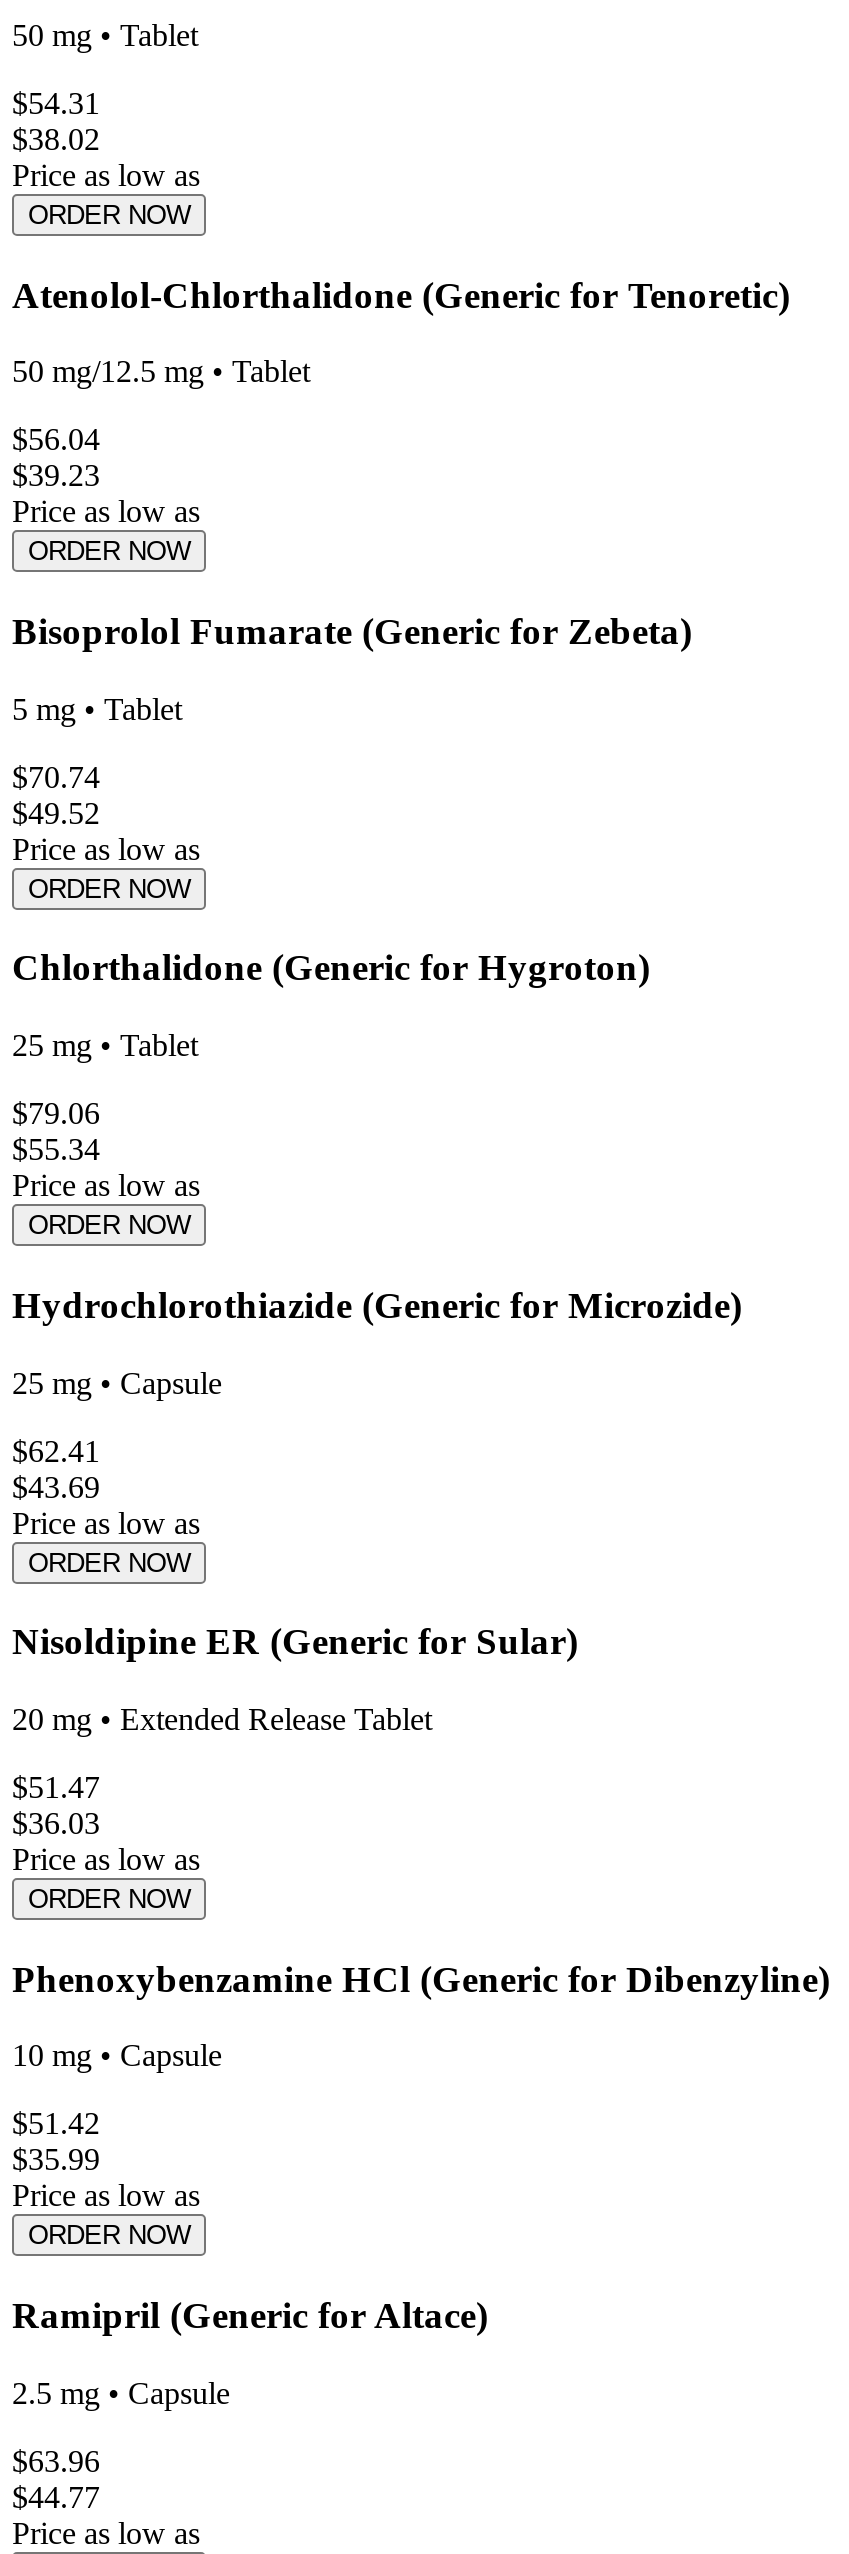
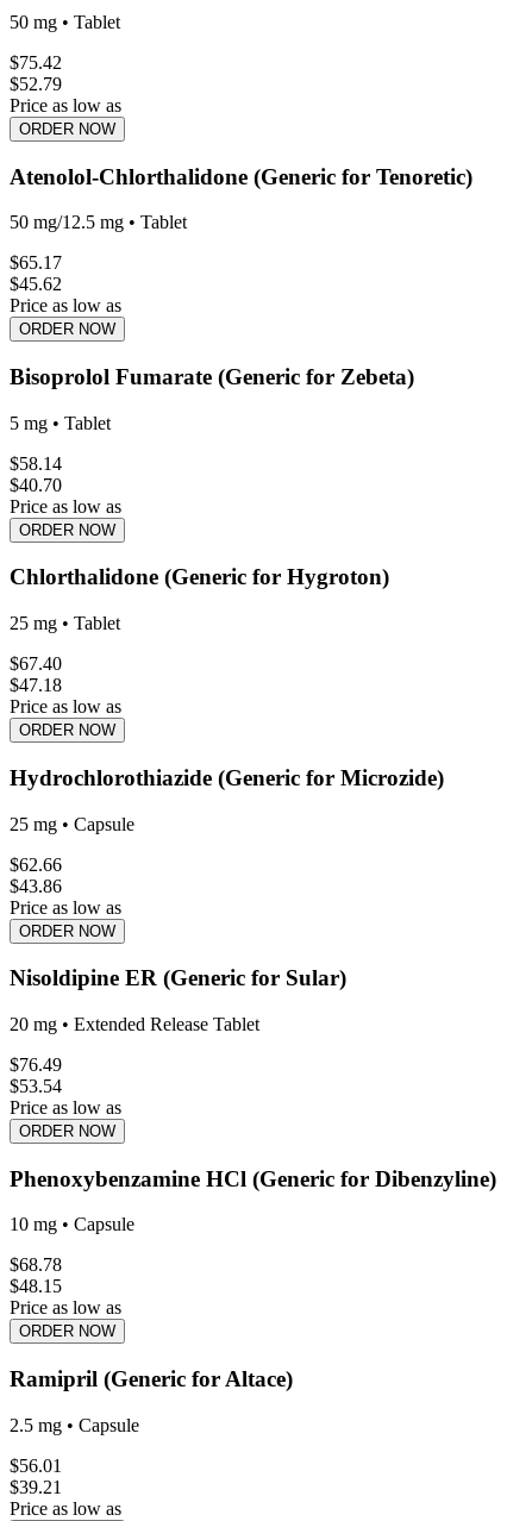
- $54.31
+ $75.42

- $38.02
+ $52.79

- $56.04
+ $65.17

- $39.23
+ $45.62

- $70.74
+ $58.14

- $49.52
+ $40.70

- $79.06
+ $67.40

- $55.34
+ $47.18

- $62.41
+ $62.66

- $43.69
+ $43.86

- $51.47
+ $76.49

- $36.03
+ $53.54

- $51.42
+ $68.78

- $35.99
+ $48.15

- $63.96
+ $56.01

- $44.77
+ $39.21
